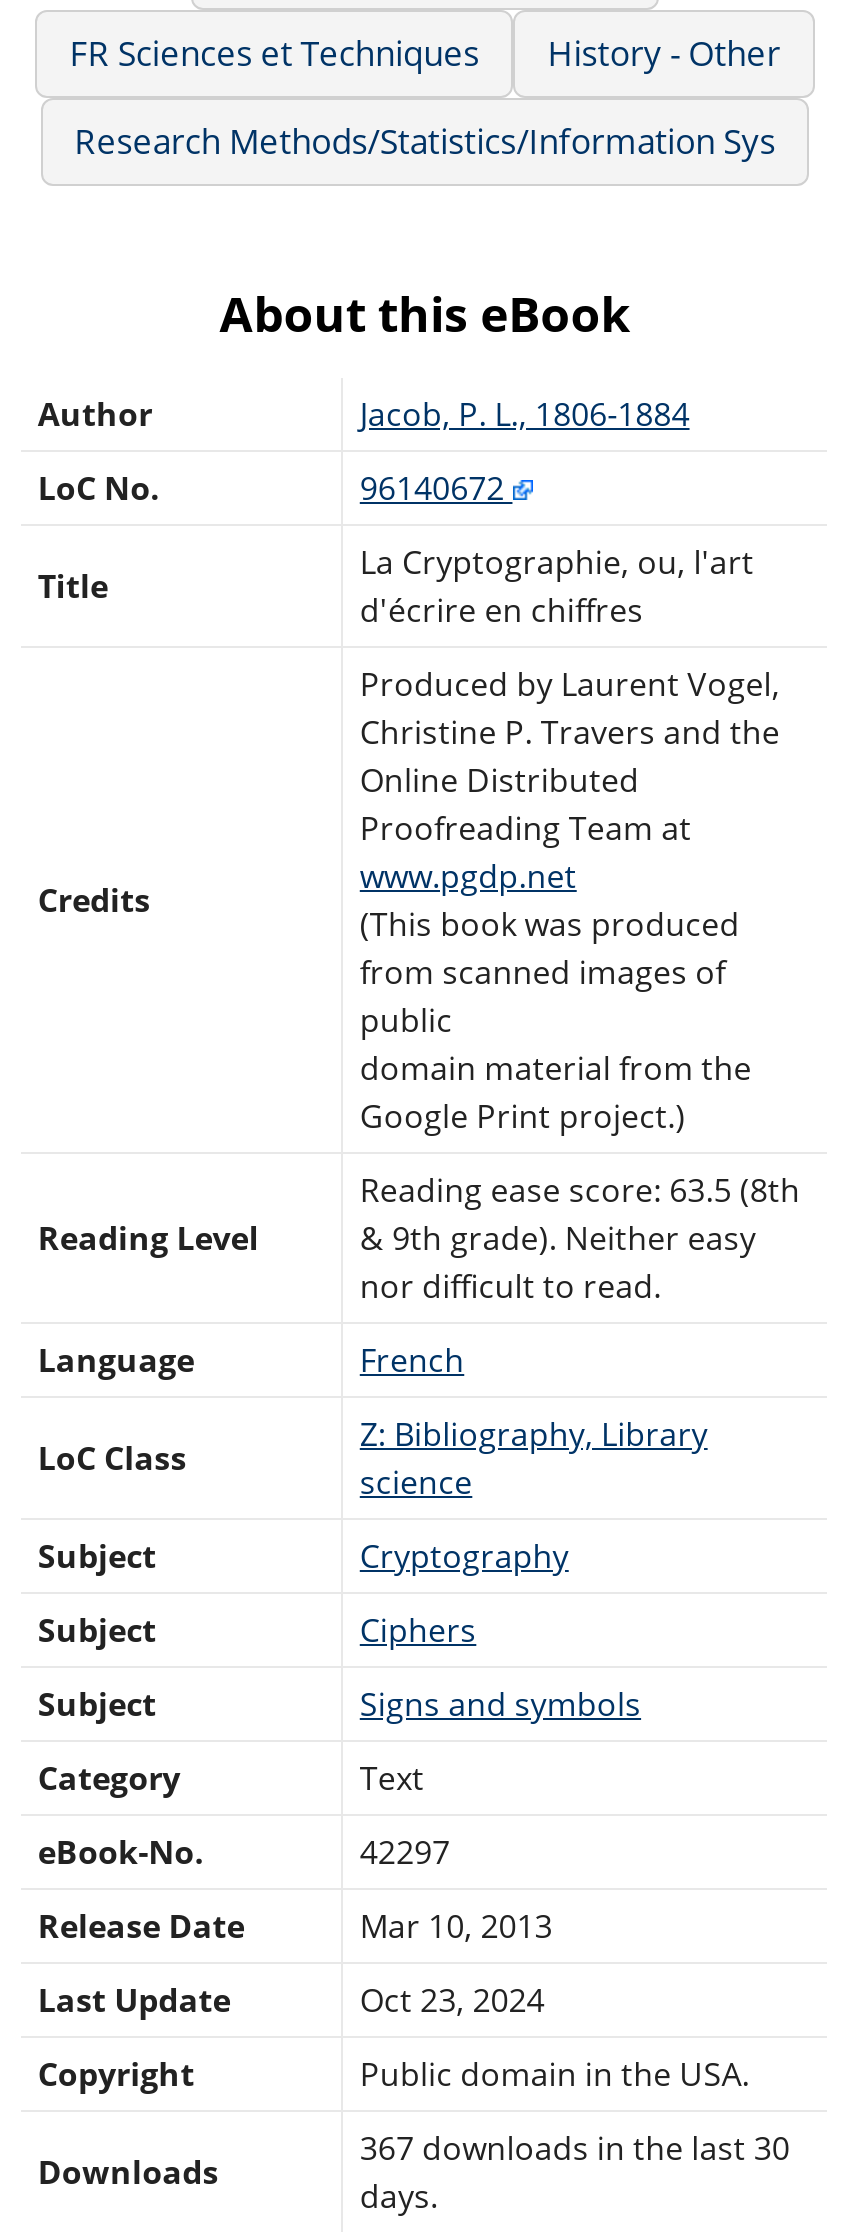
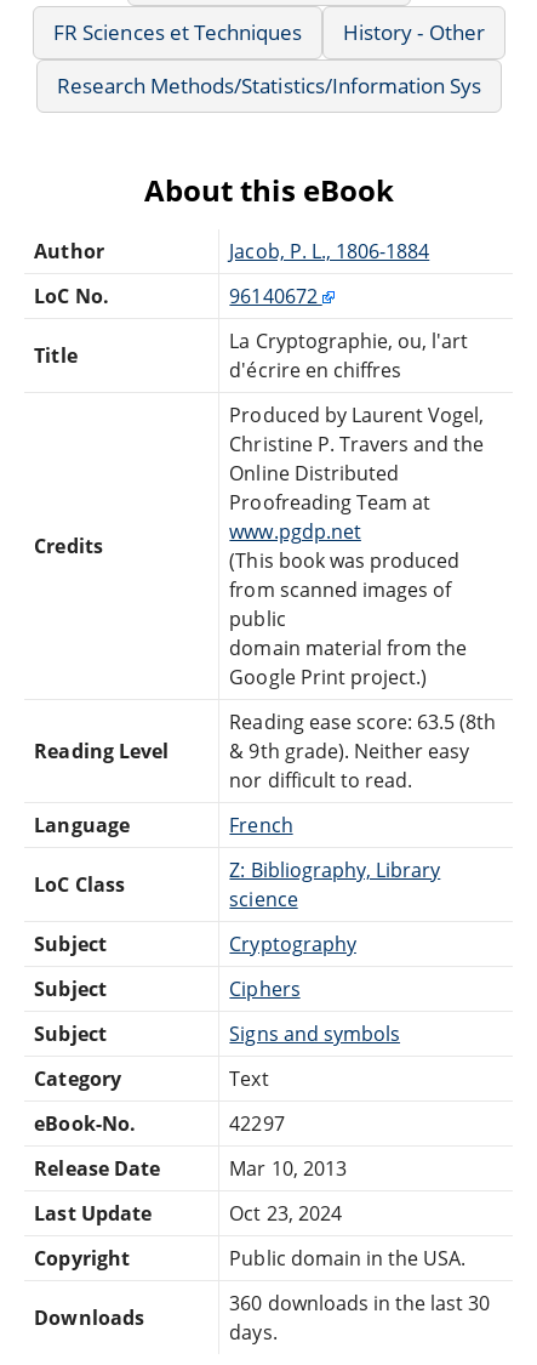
- 367 downloads in the last 30
+ 360 downloads in the last 30
